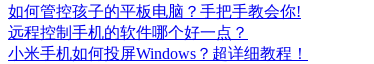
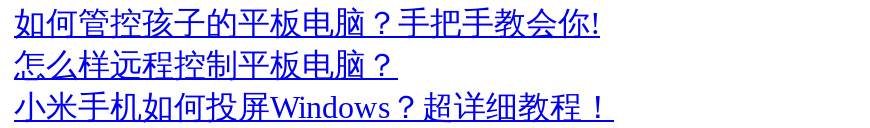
- 远程控制手机的软件哪个好一点？
+ 怎么样远程控制平板电脑？
